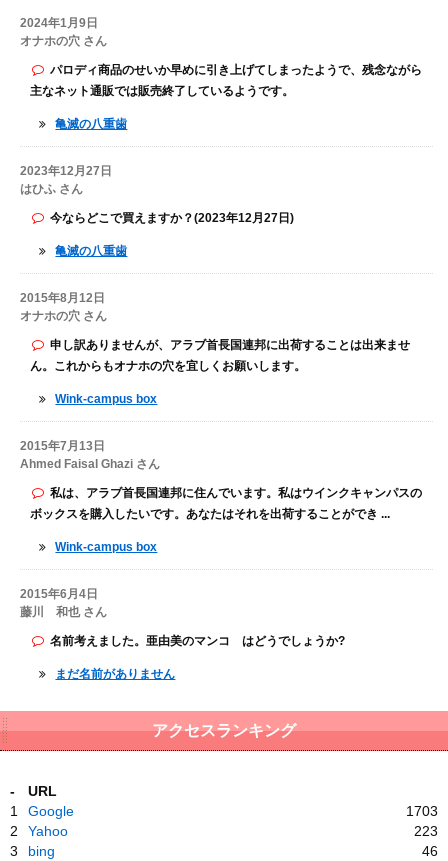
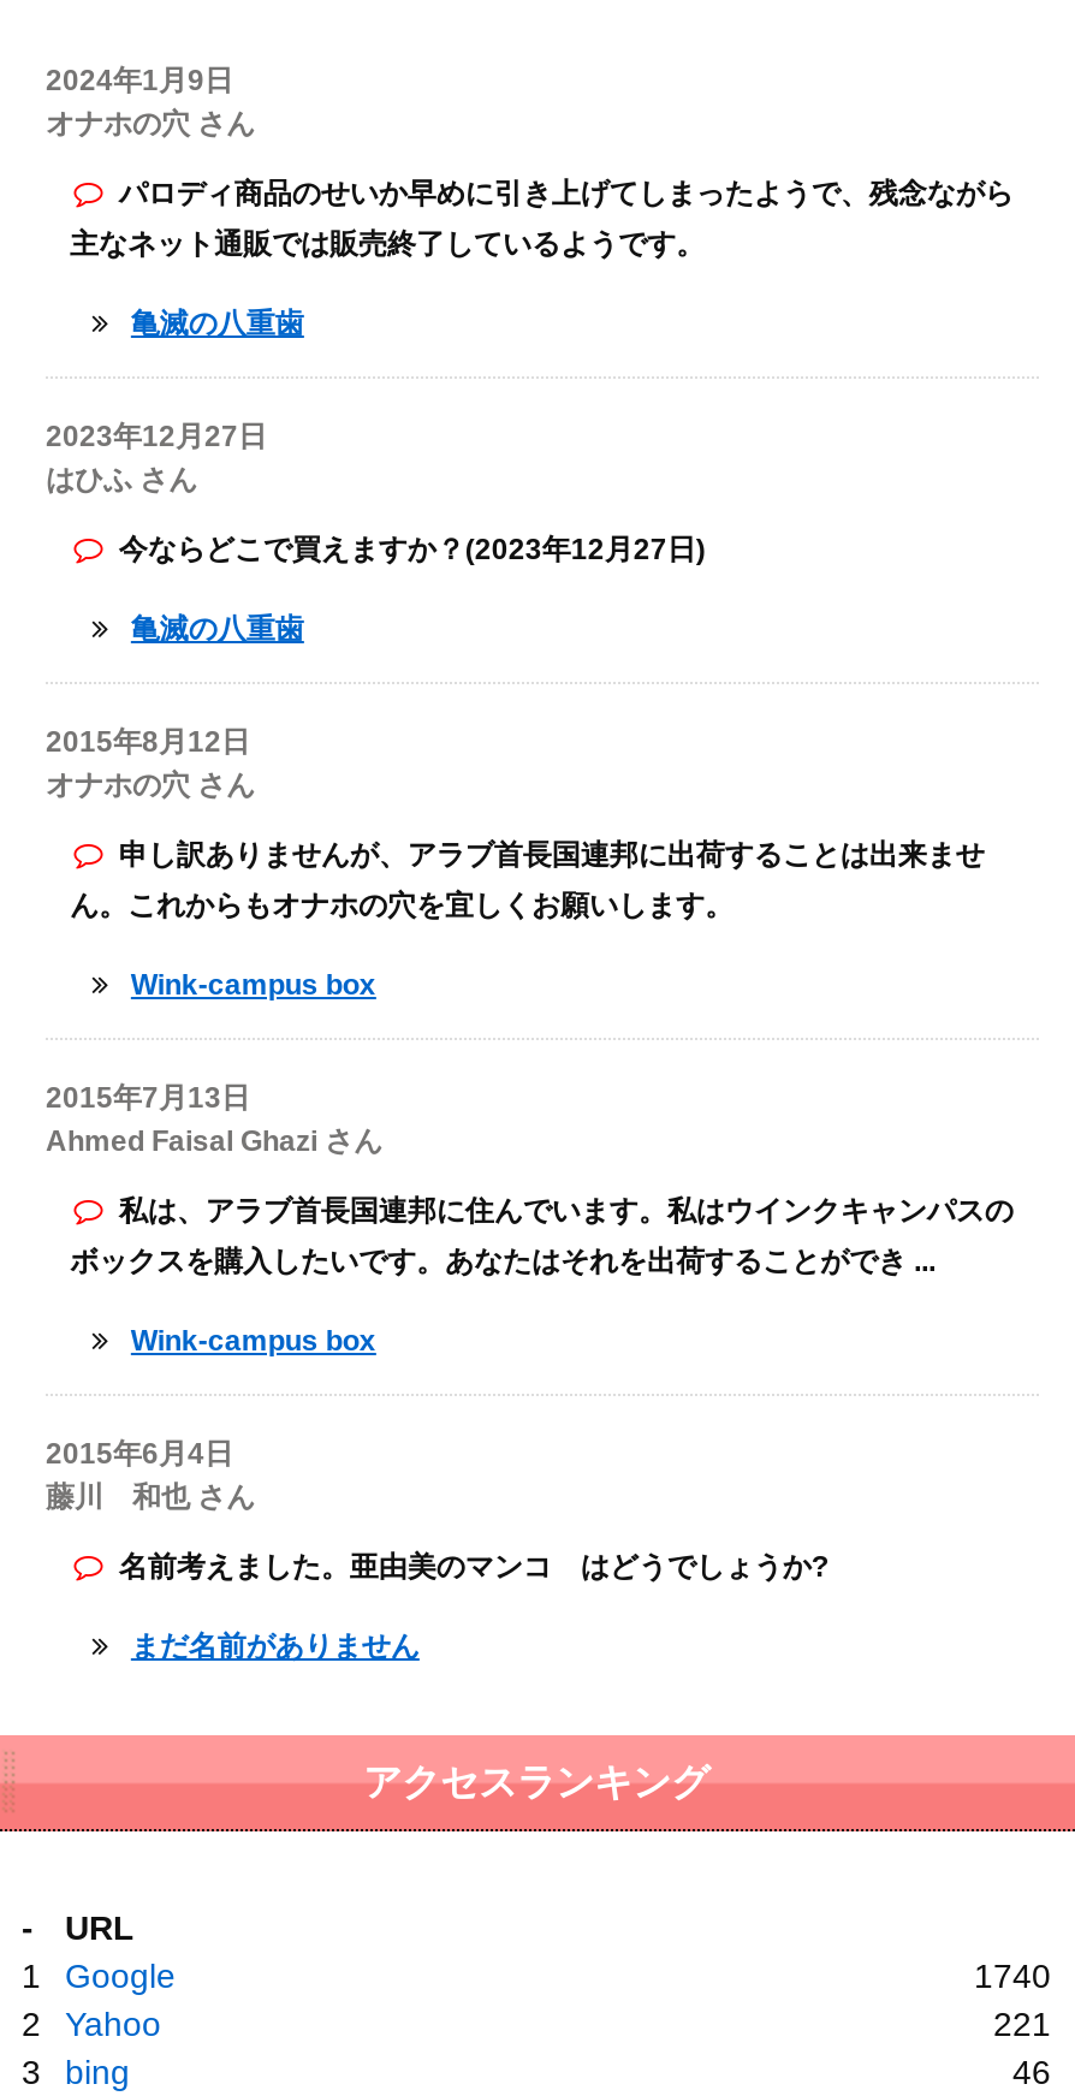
- 1703
+ 1740

- 223
+ 221
